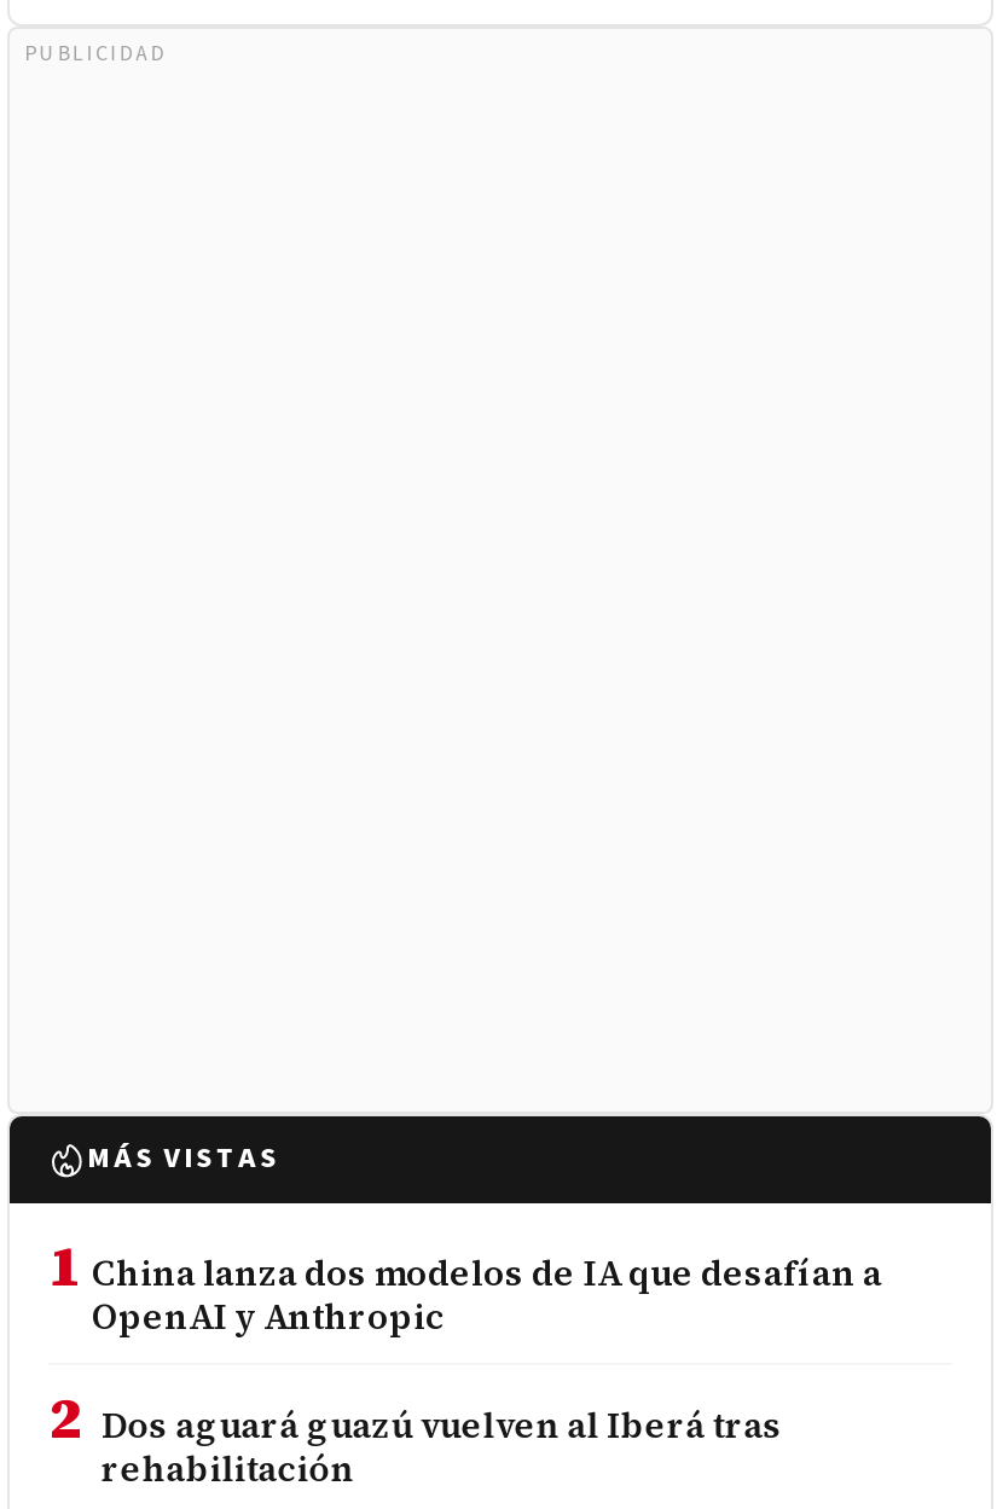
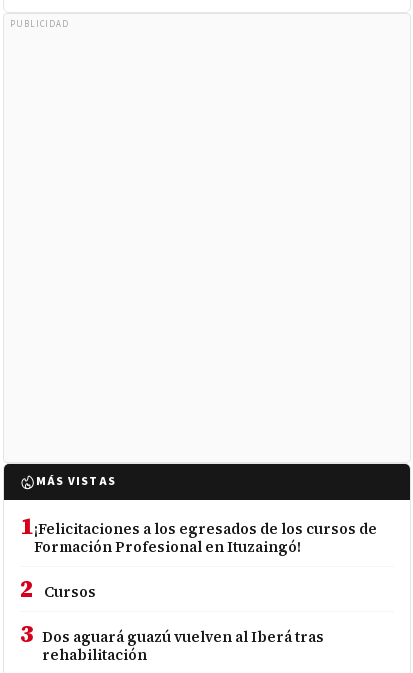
- 1 China lanza dos modelos de IA que desafían a
- OpenAI y Anthropic
+ 1¡Felicitaciones a los egresados de los cursos de
+ Formación Profesional en Ituzaingó!

- 2 Dos aguará guazú vuelven al Iberá tras
+ 2 Cursos
+ 3 Dos aguará guazú vuelven al Iberá tras
